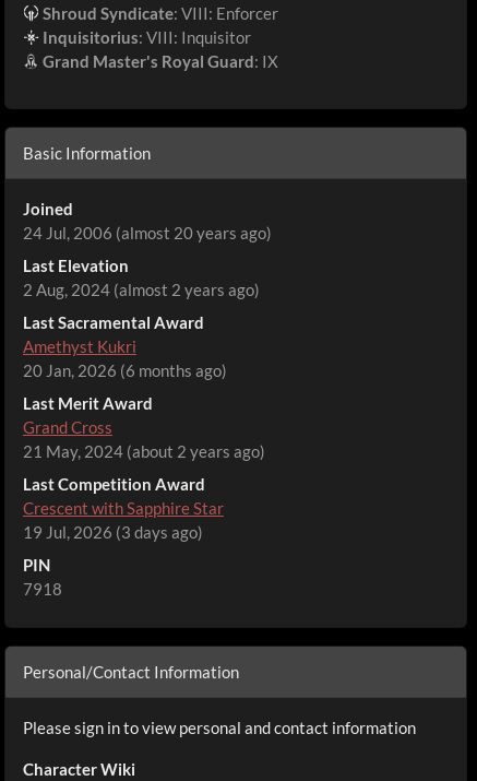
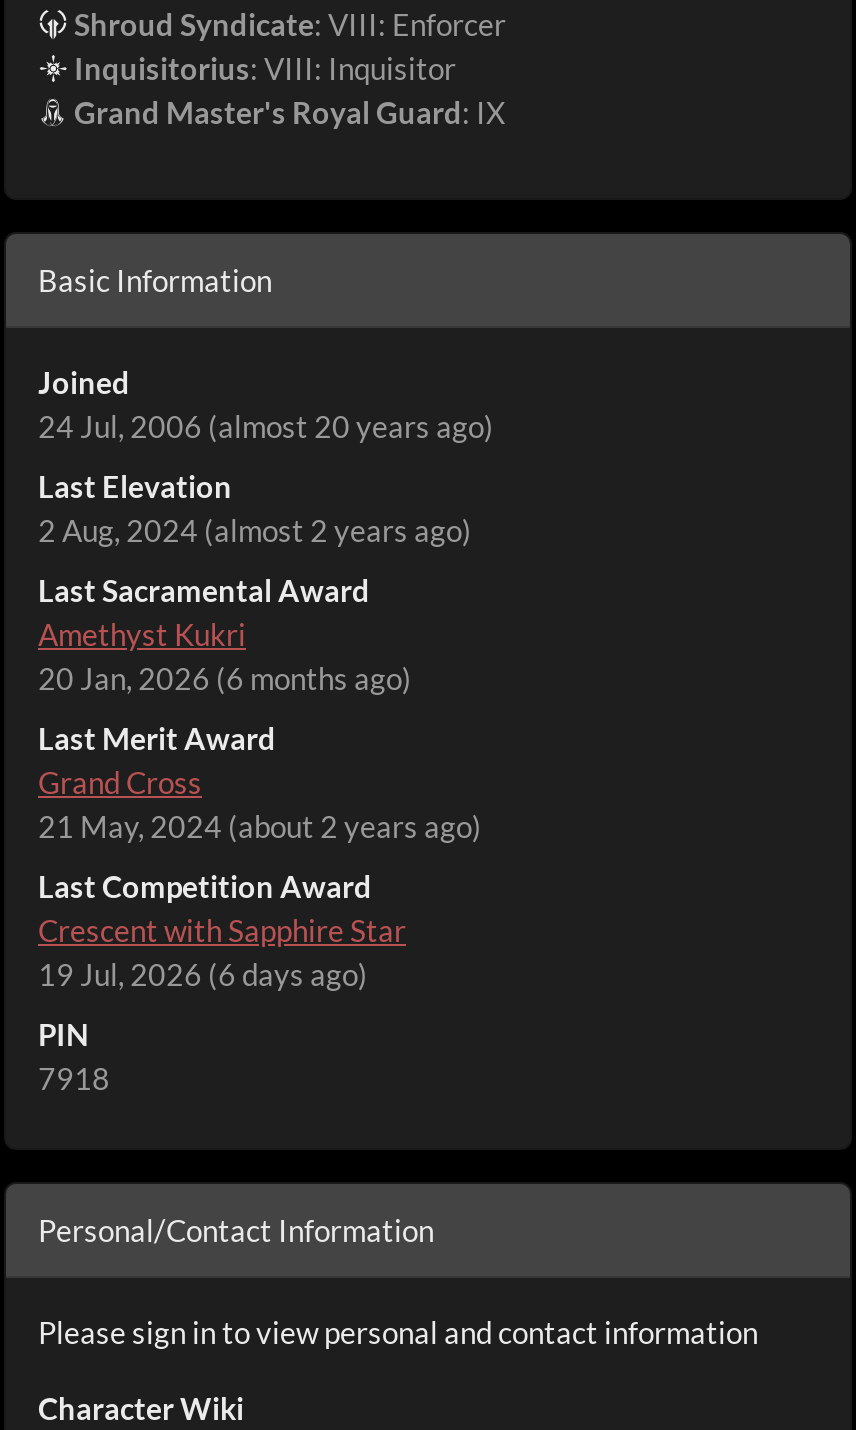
- 19 Jul, 2026 (3 days ago)
+ 19 Jul, 2026 (6 days ago)
